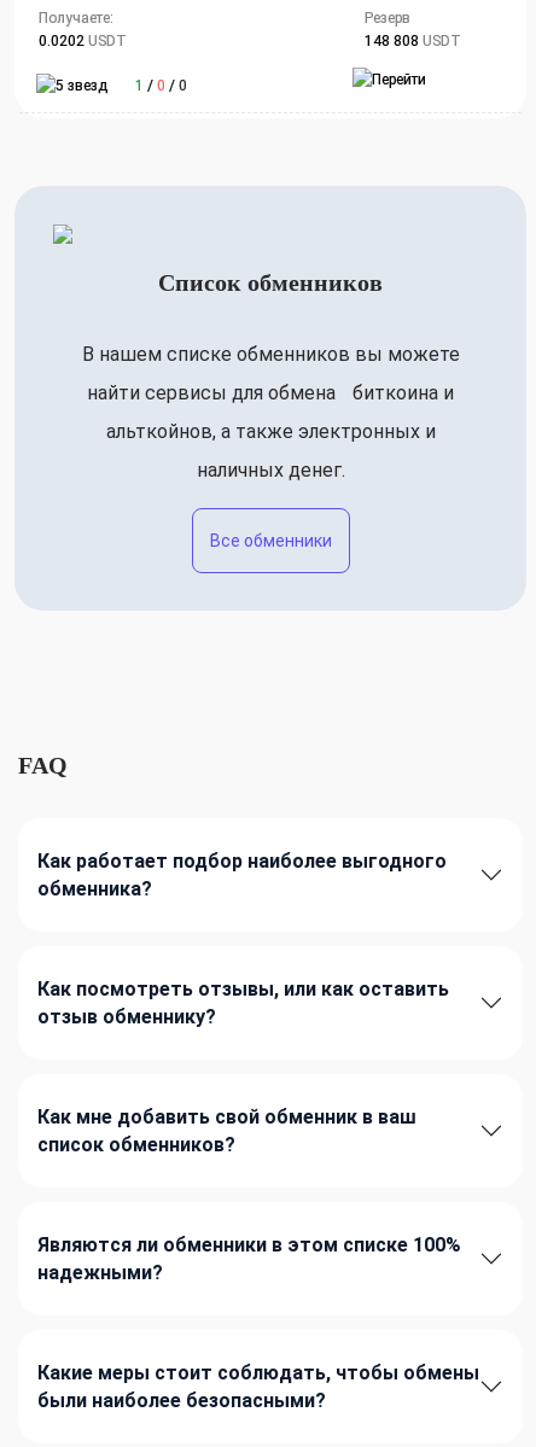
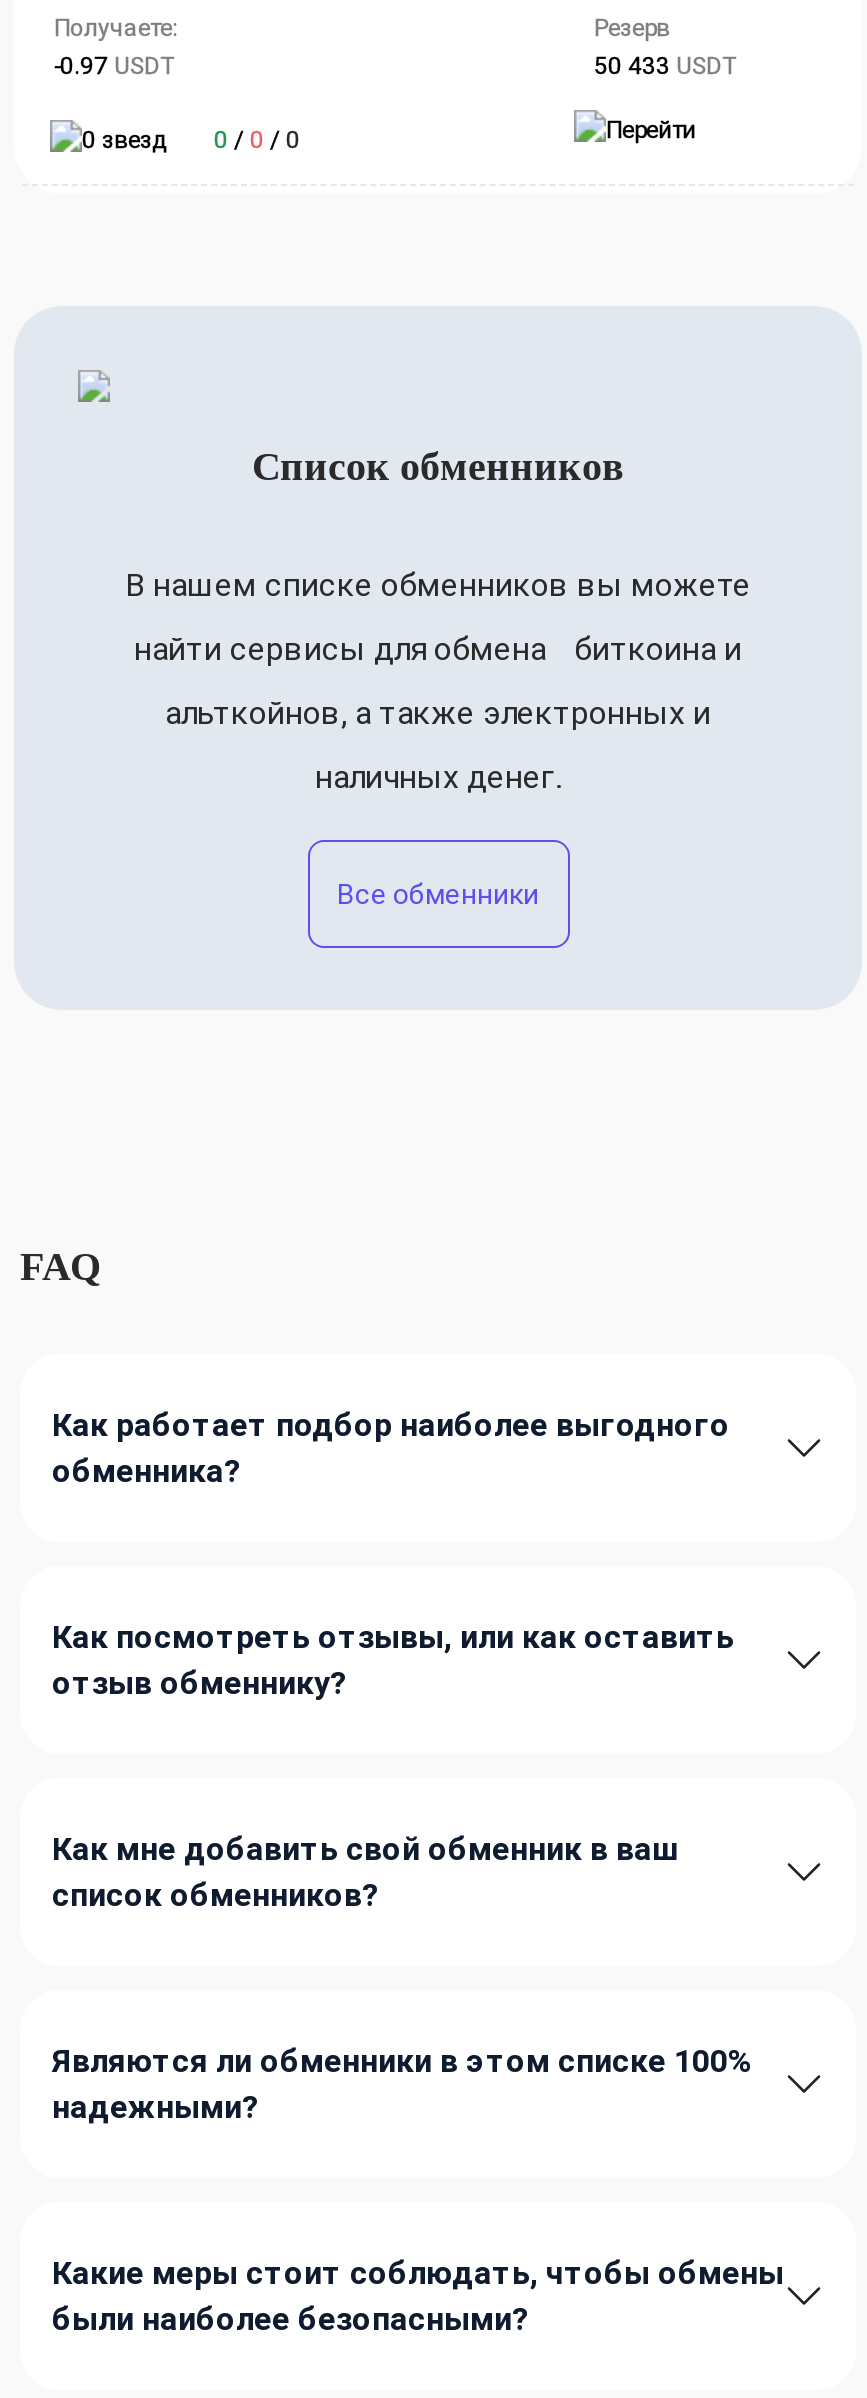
- 0.0202 USDT
+ -0.97 USDT

- 148 808 USDT
+ 50 433 USDT

- 1 / 0 / 0
+ 0 / 0 / 0
